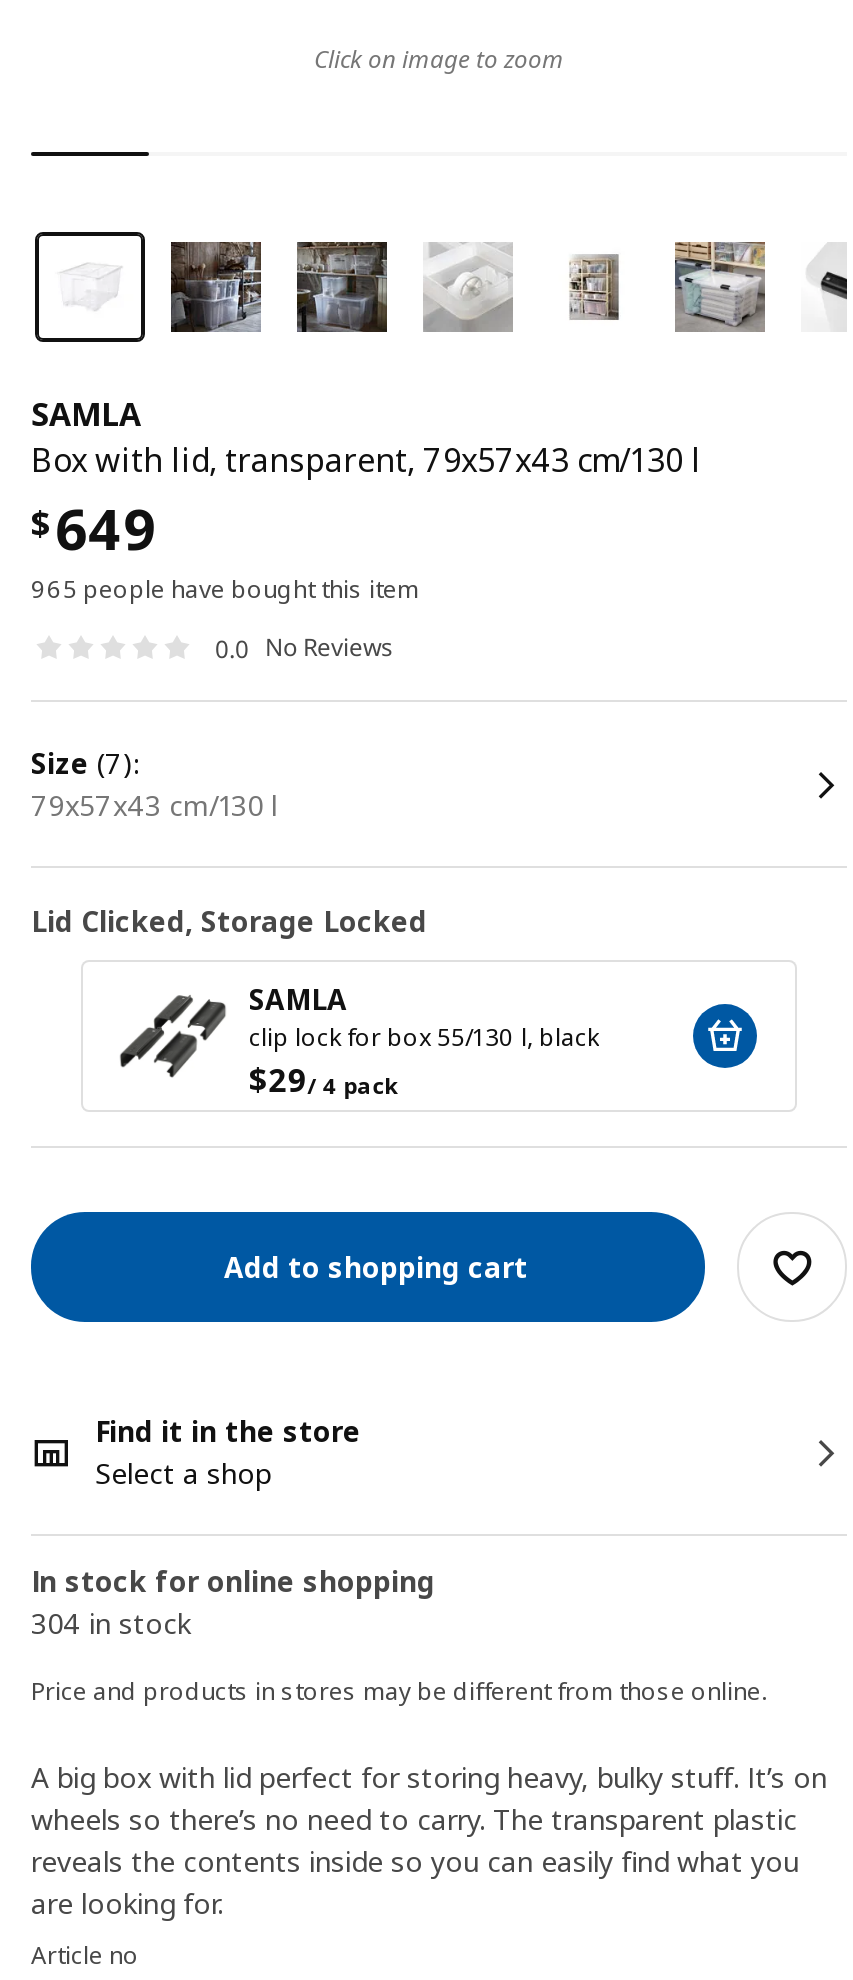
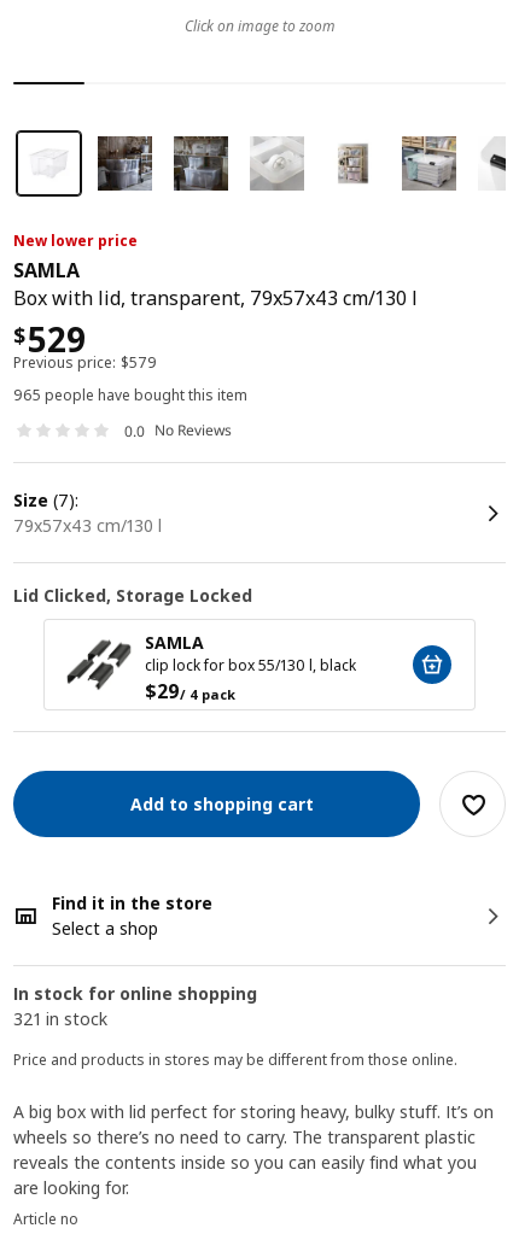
+ New lower price

- $ 649
+ $ 529
+ Previous price: $579

- 304 in stock
+ 321 in stock
